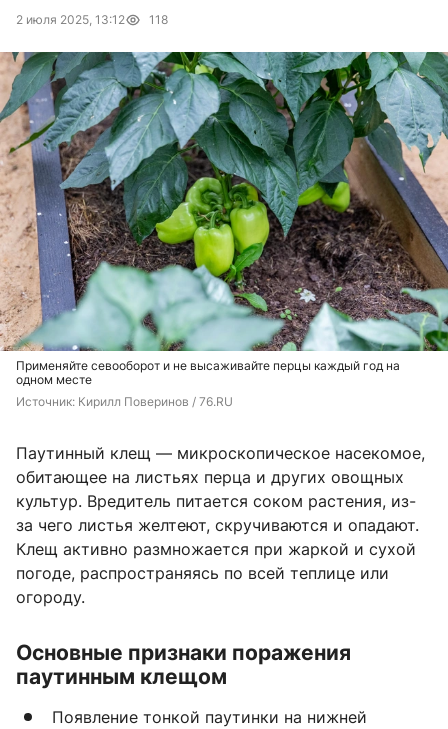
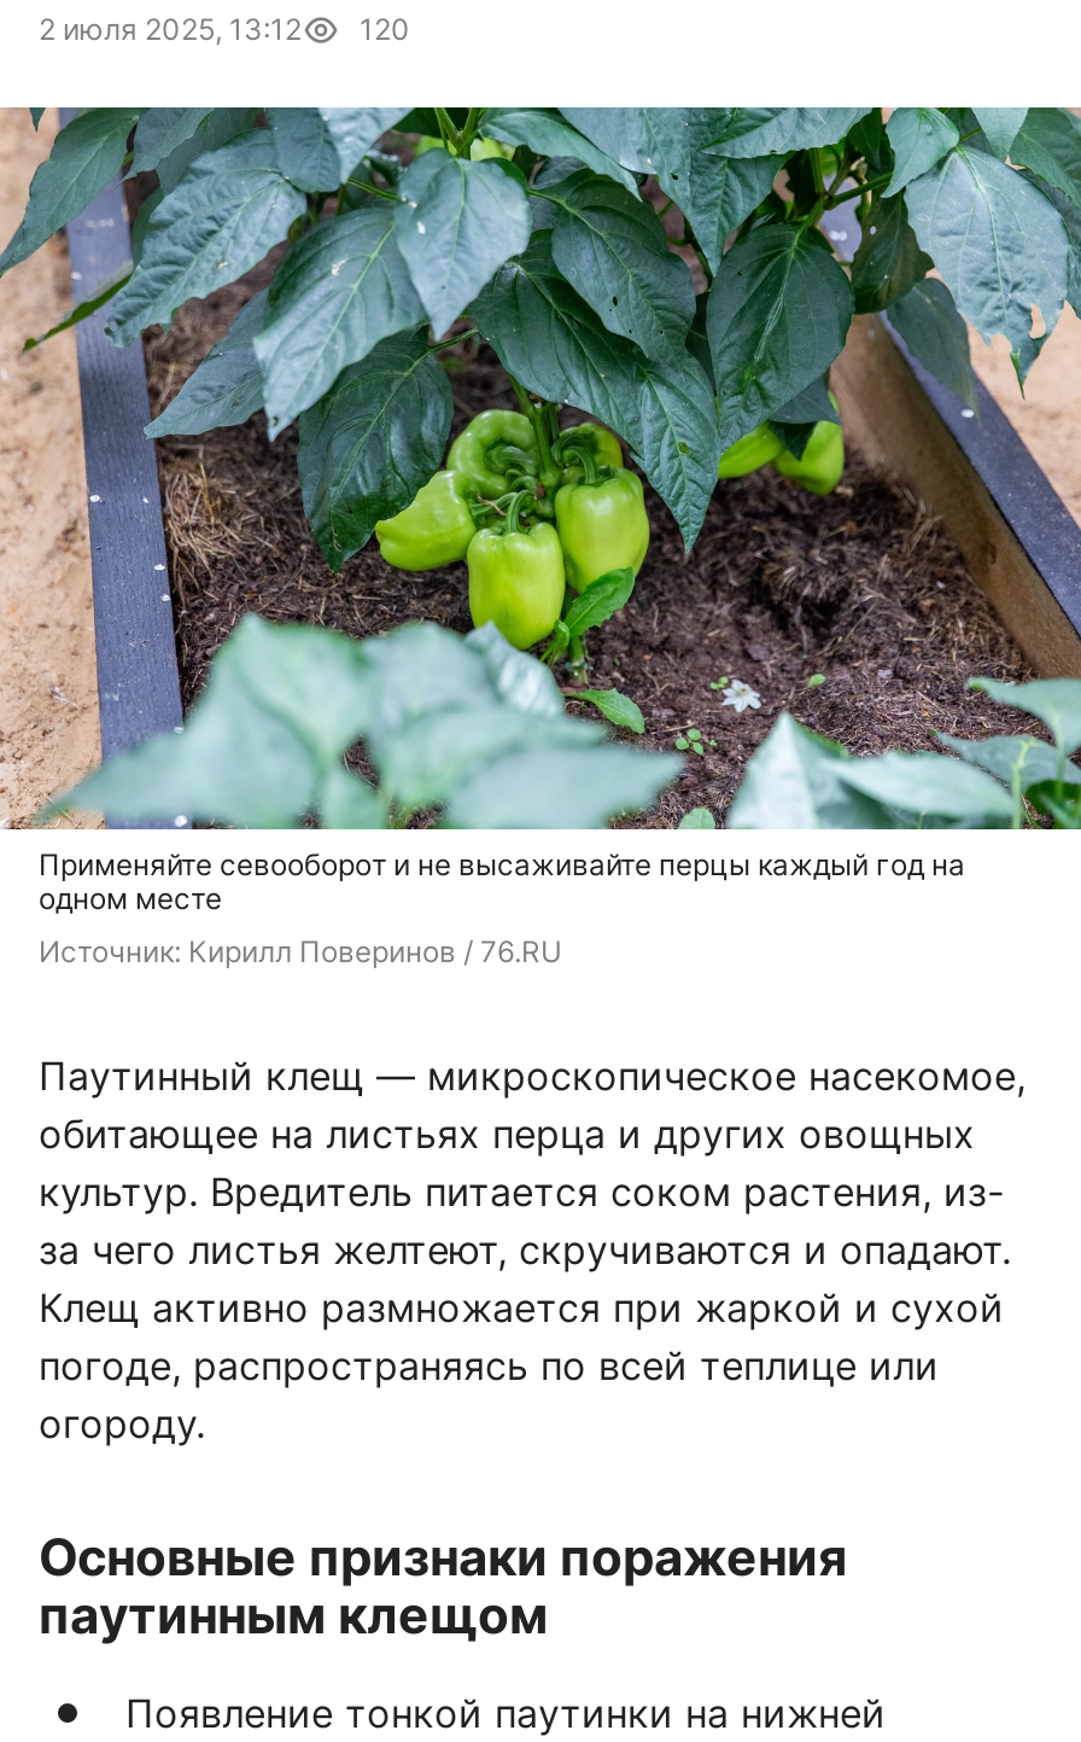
- 2 июля 2025, 13:12 118
+ 2 июля 2025, 13:12 120
